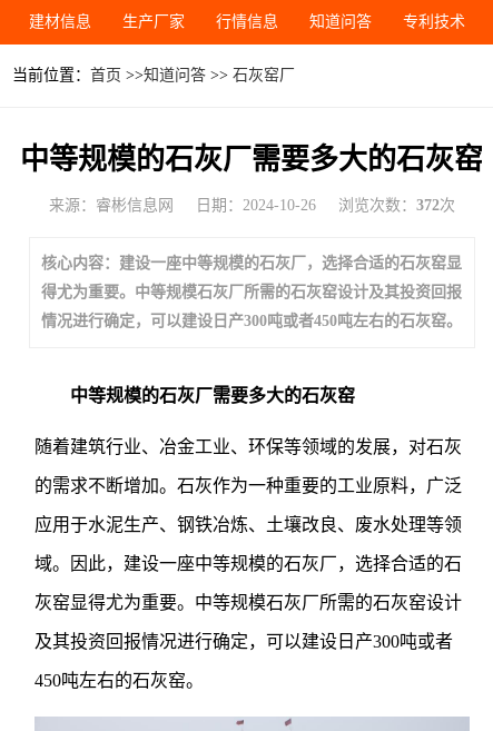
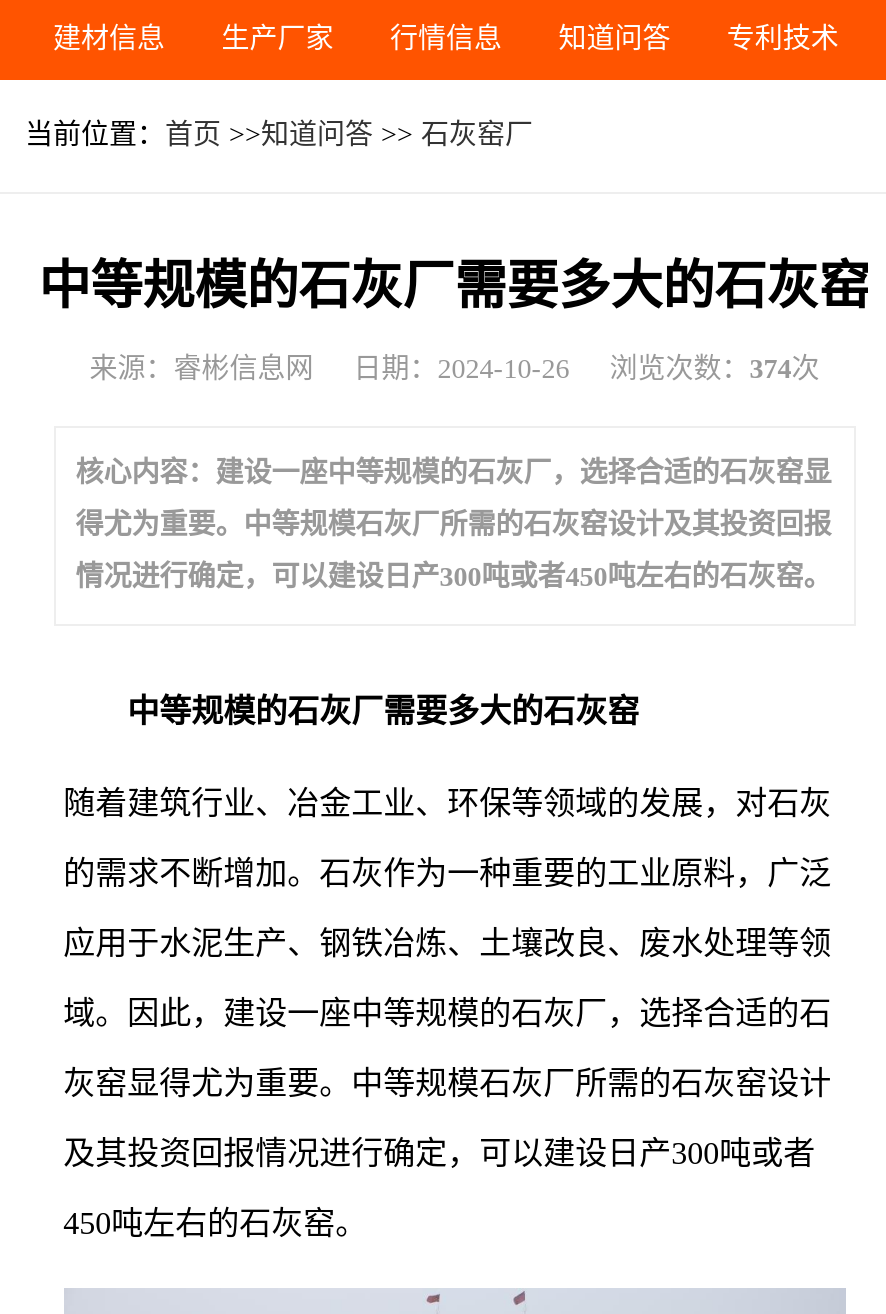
- 来源：睿彬信息网 日期：2024-10-26 浏览次数：372次
+ 来源：睿彬信息网 日期：2024-10-26 浏览次数：374次
